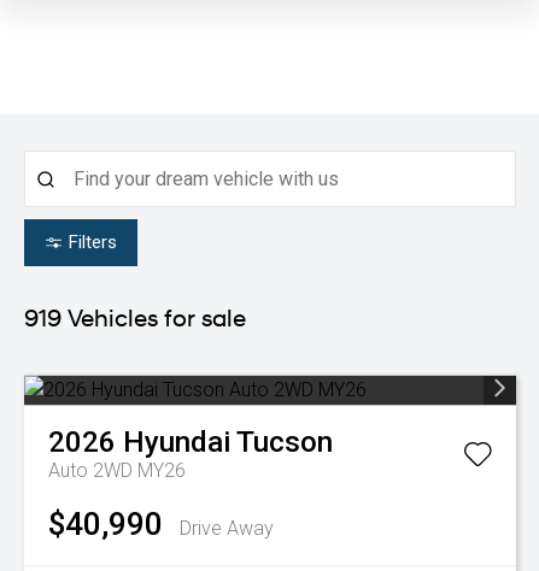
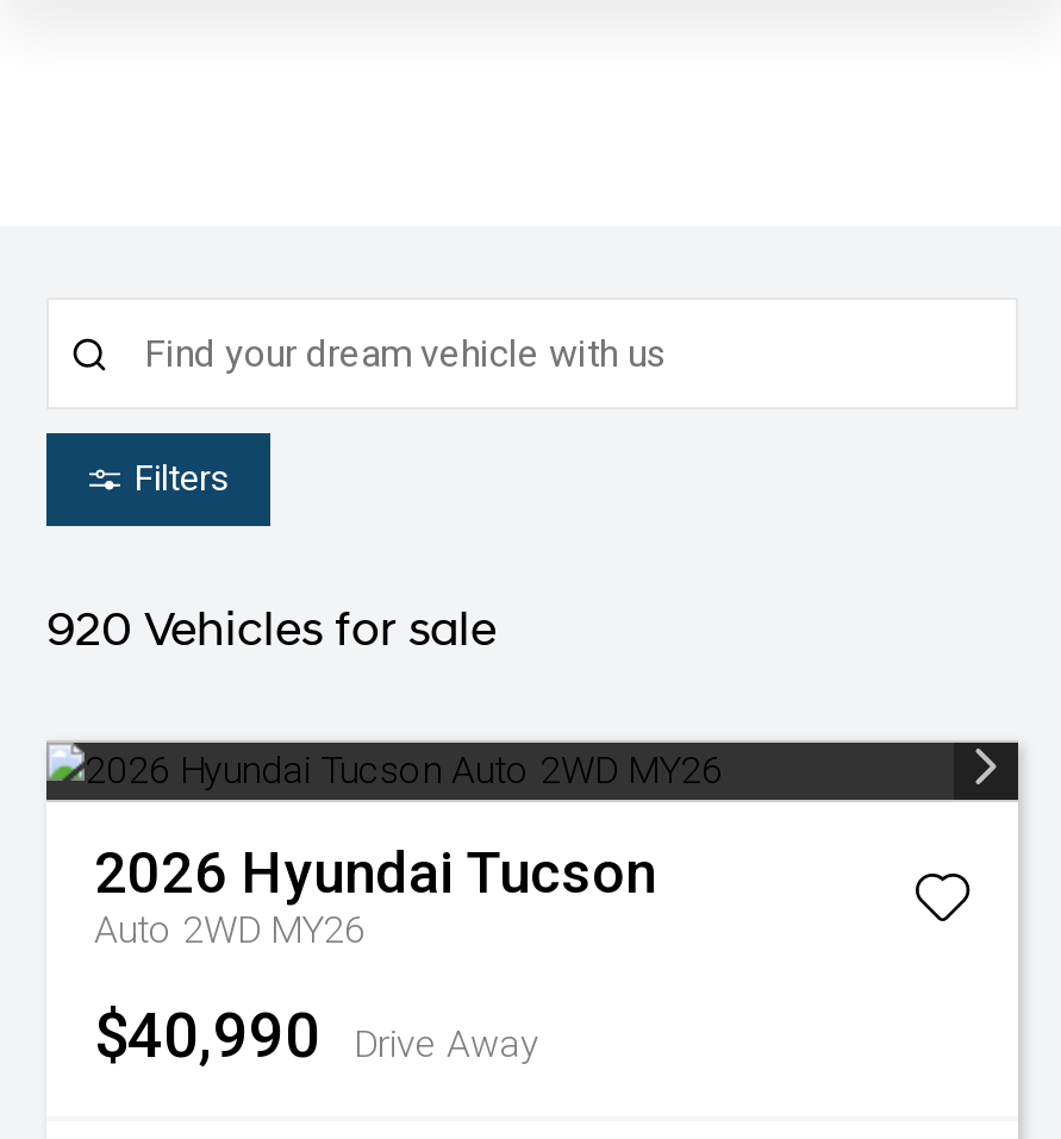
- 919 Vehicles for sale
+ 920 Vehicles for sale
